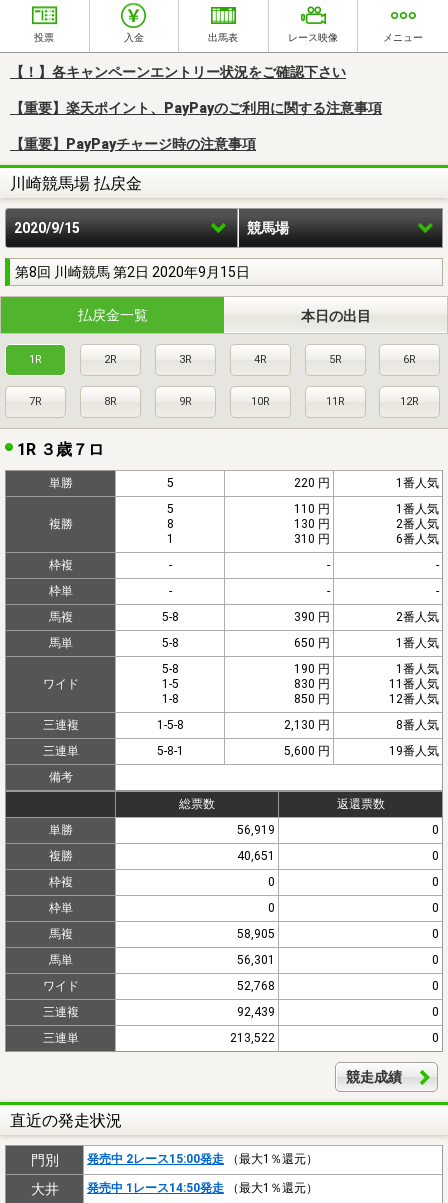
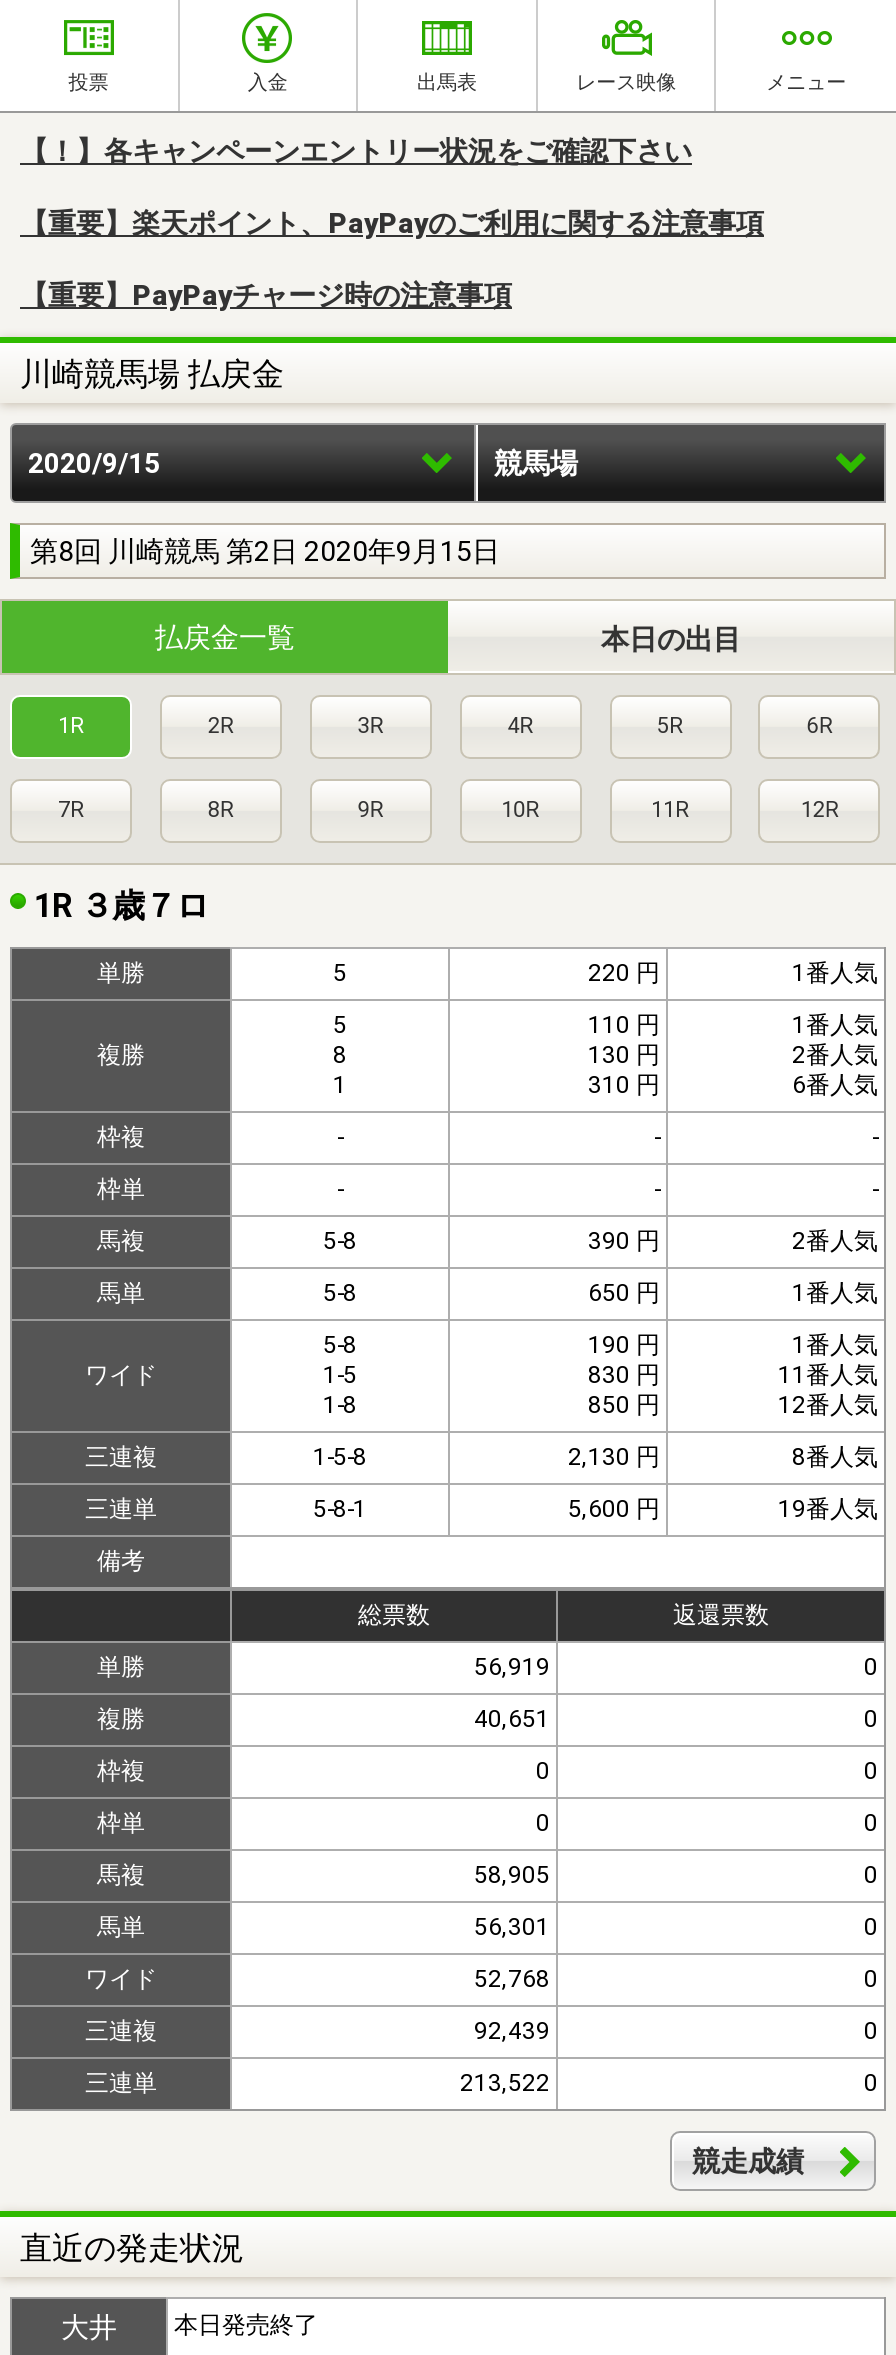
- 門別
- 発売中 2レース15:00発走（最大1％還元）

- 発売中 1レース14:50発走（最大1％還元）
+ 本日発売終了
